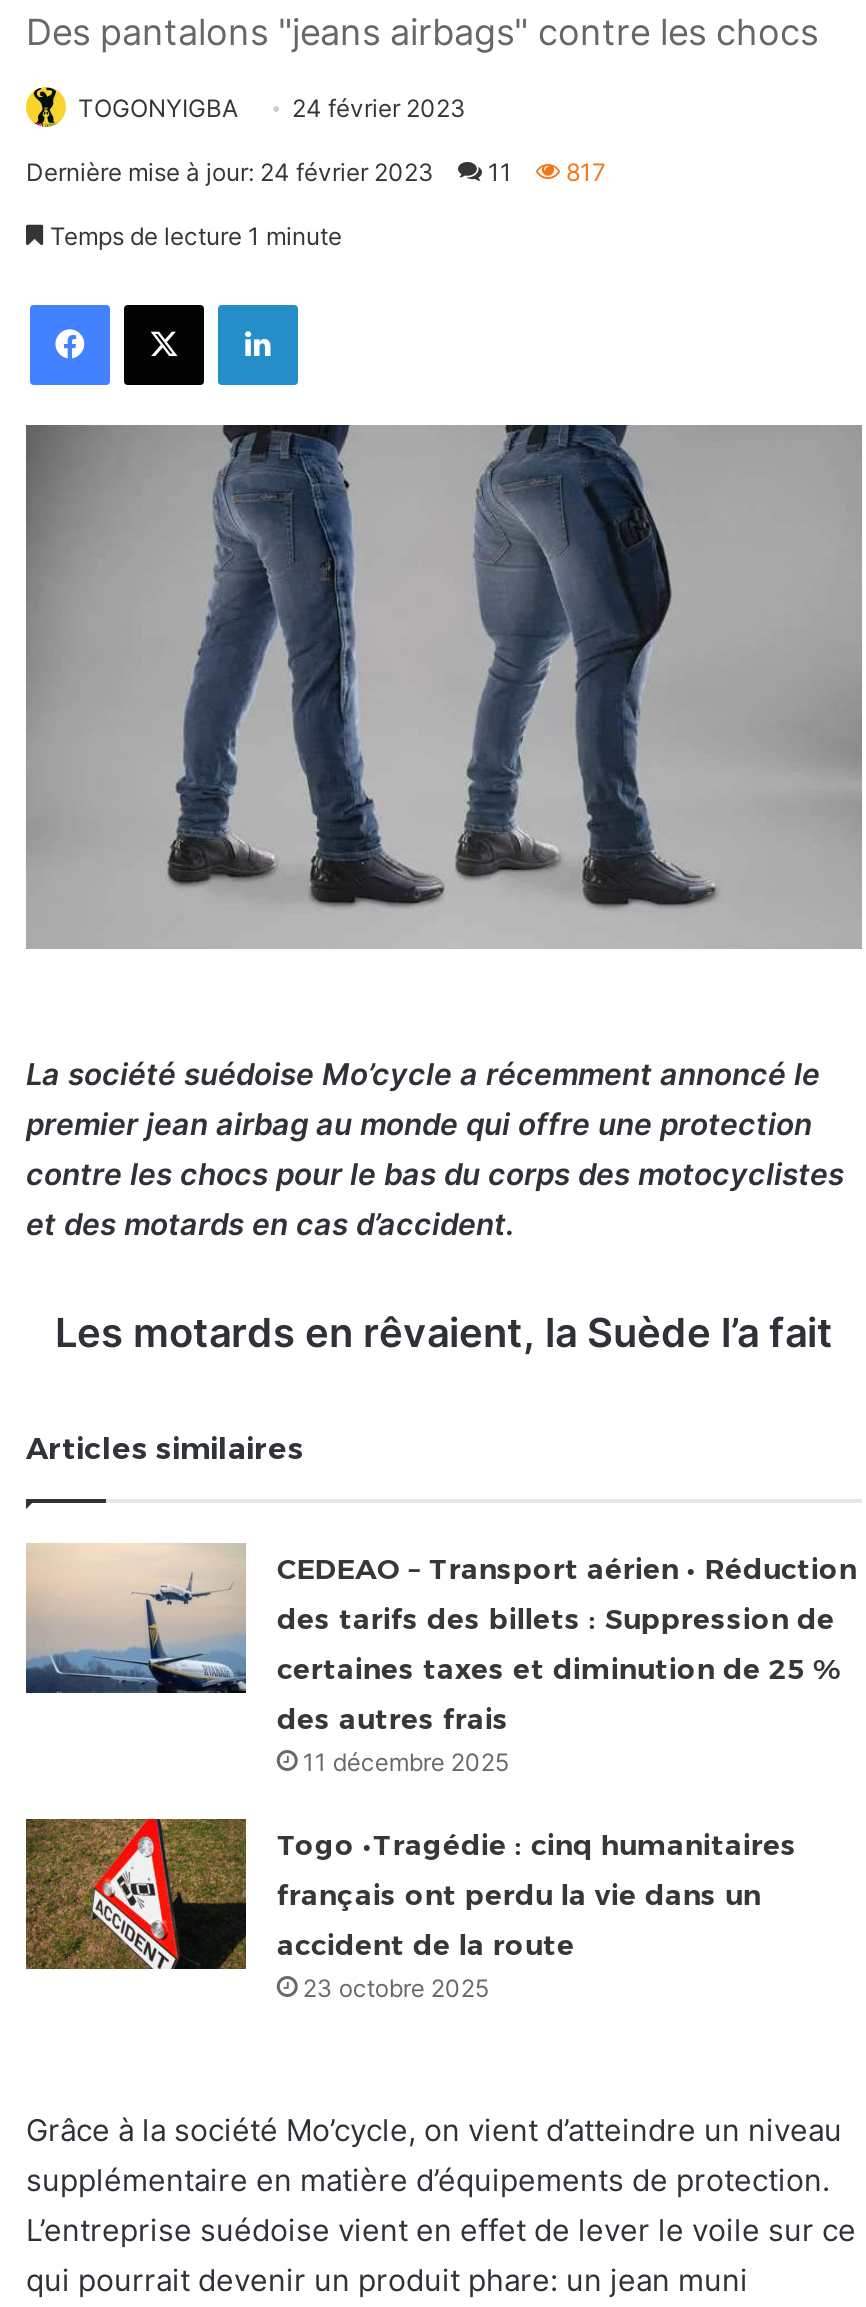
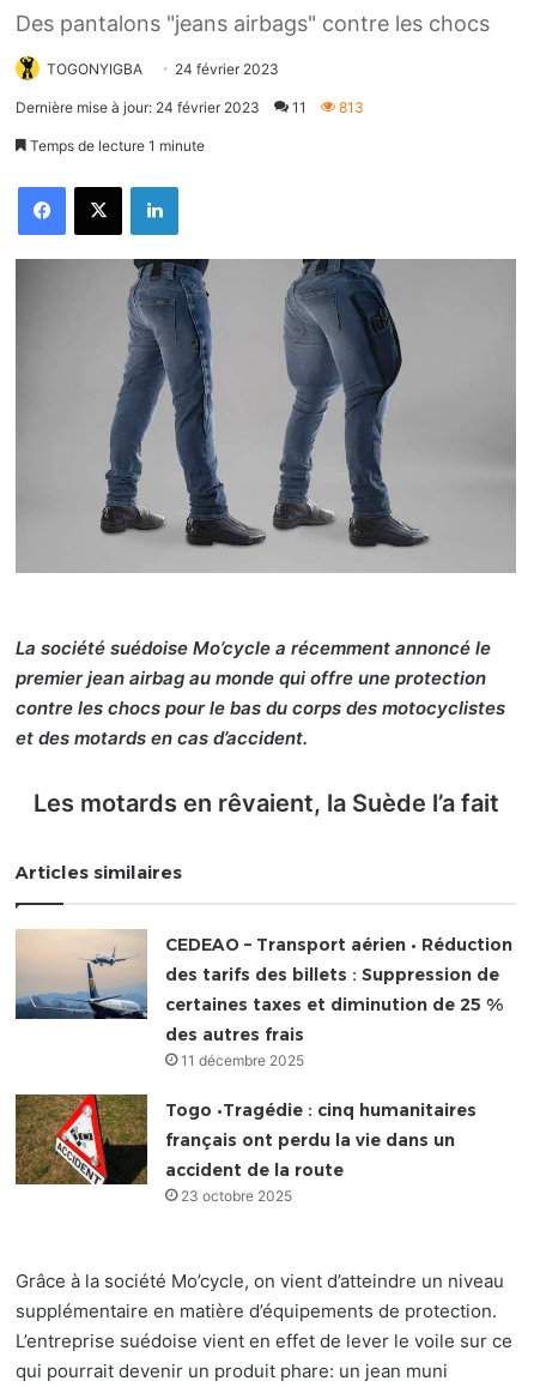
- Dernière mise à jour: 24 février 2023 11 817
+ Dernière mise à jour: 24 février 2023 11 813
